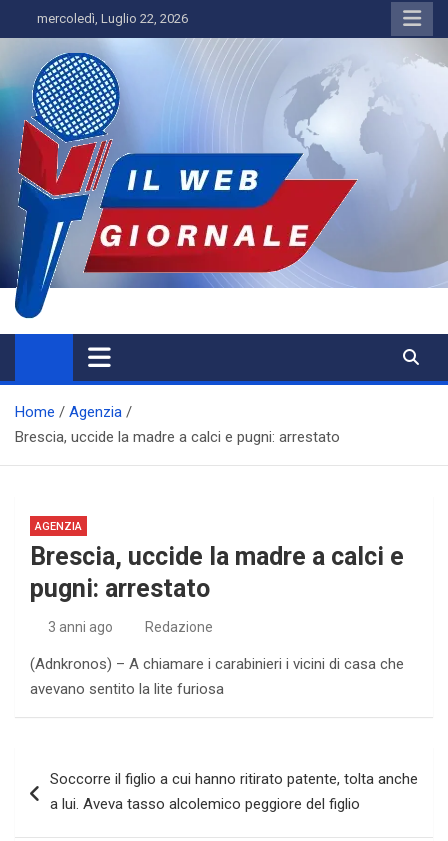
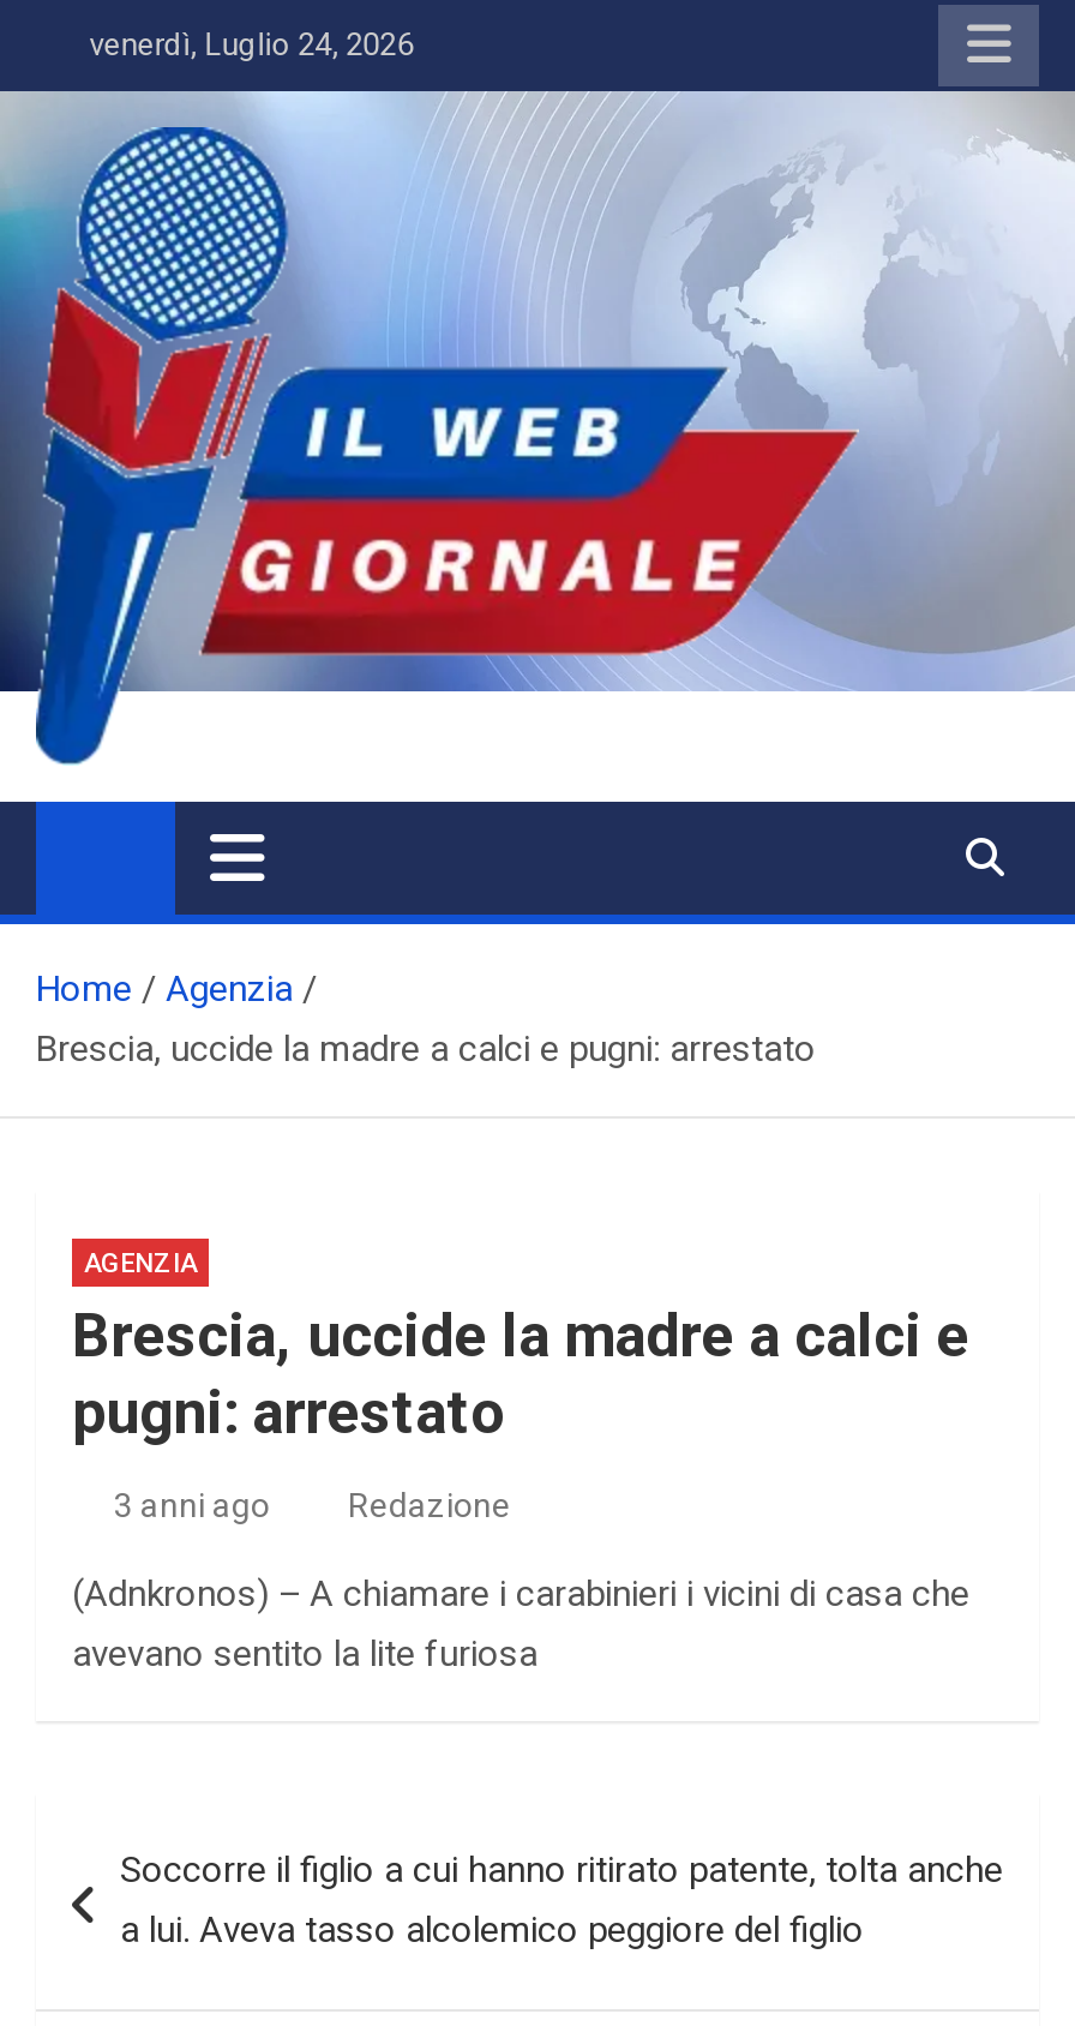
- mercoledì, Luglio 22, 2026
+ venerdì, Luglio 24, 2026
